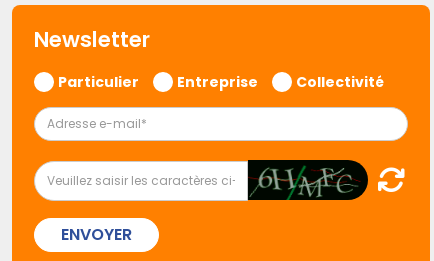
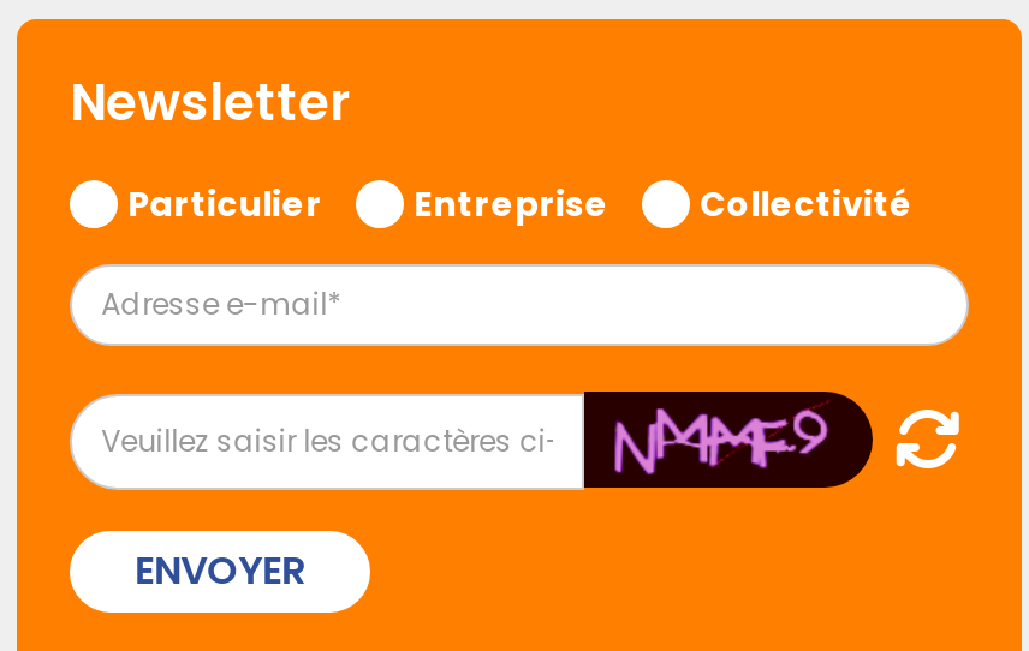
- [image]
+ [image]
